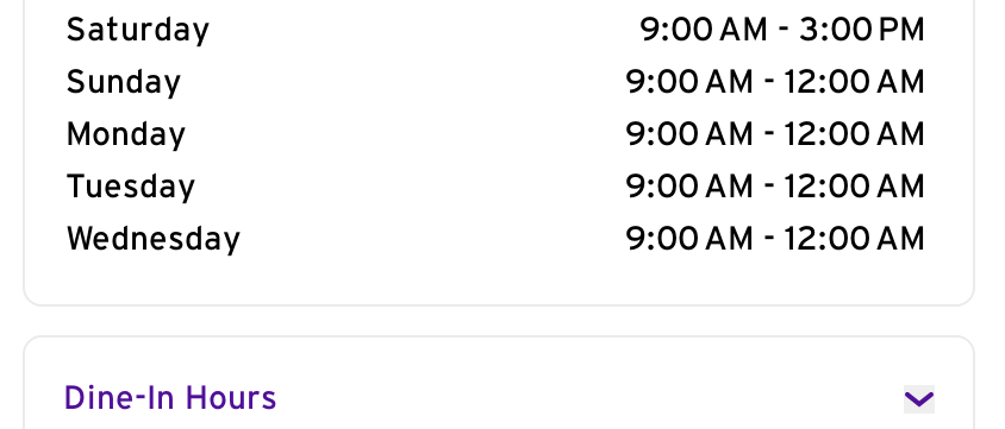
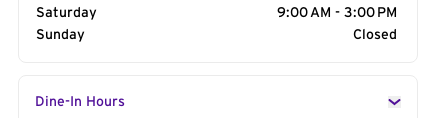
- 9:00 AM - 12:00 AM
- Monday
- 9:00 AM - 12:00 AM
- Tuesday
- 9:00 AM - 12:00 AM
- Wednesday
- 9:00 AM - 12:00 AM
+ Closed
